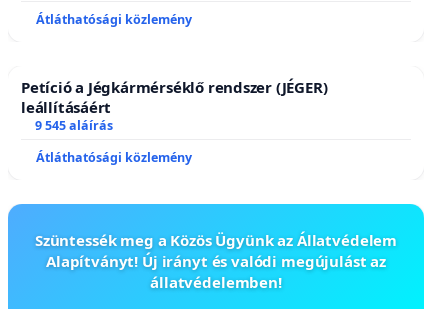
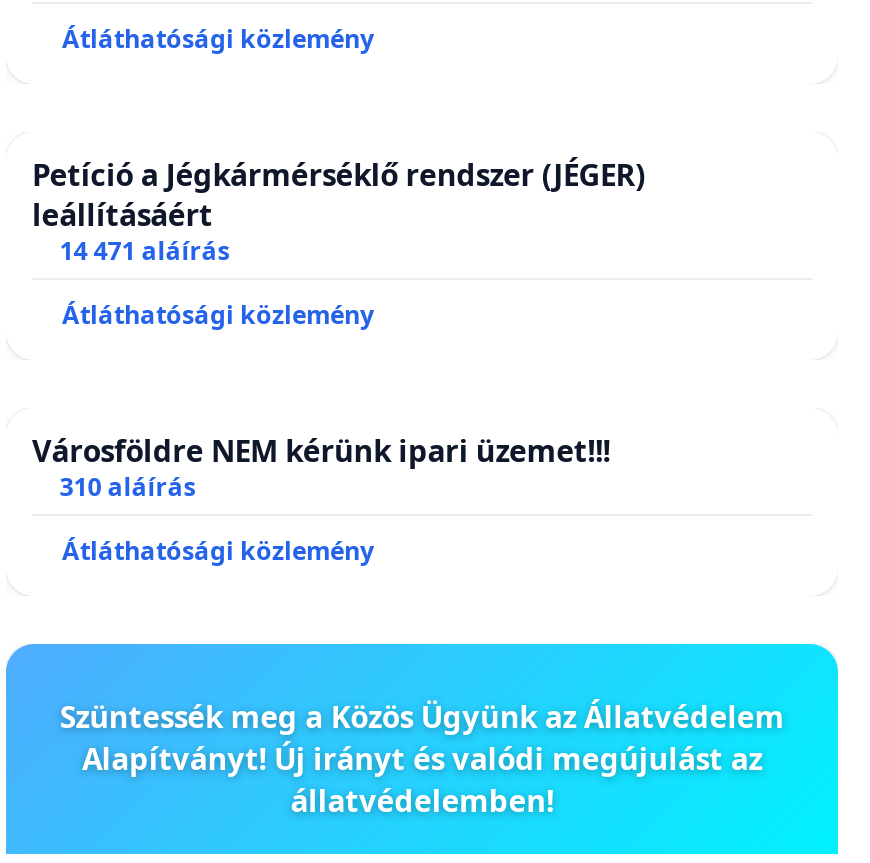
- 9 545 aláírás
+ 14 471 aláírás
+ Átláthatósági közlemény
+ Városföldre NEM kérünk ipari üzemet!!!
+ 310 aláírás
